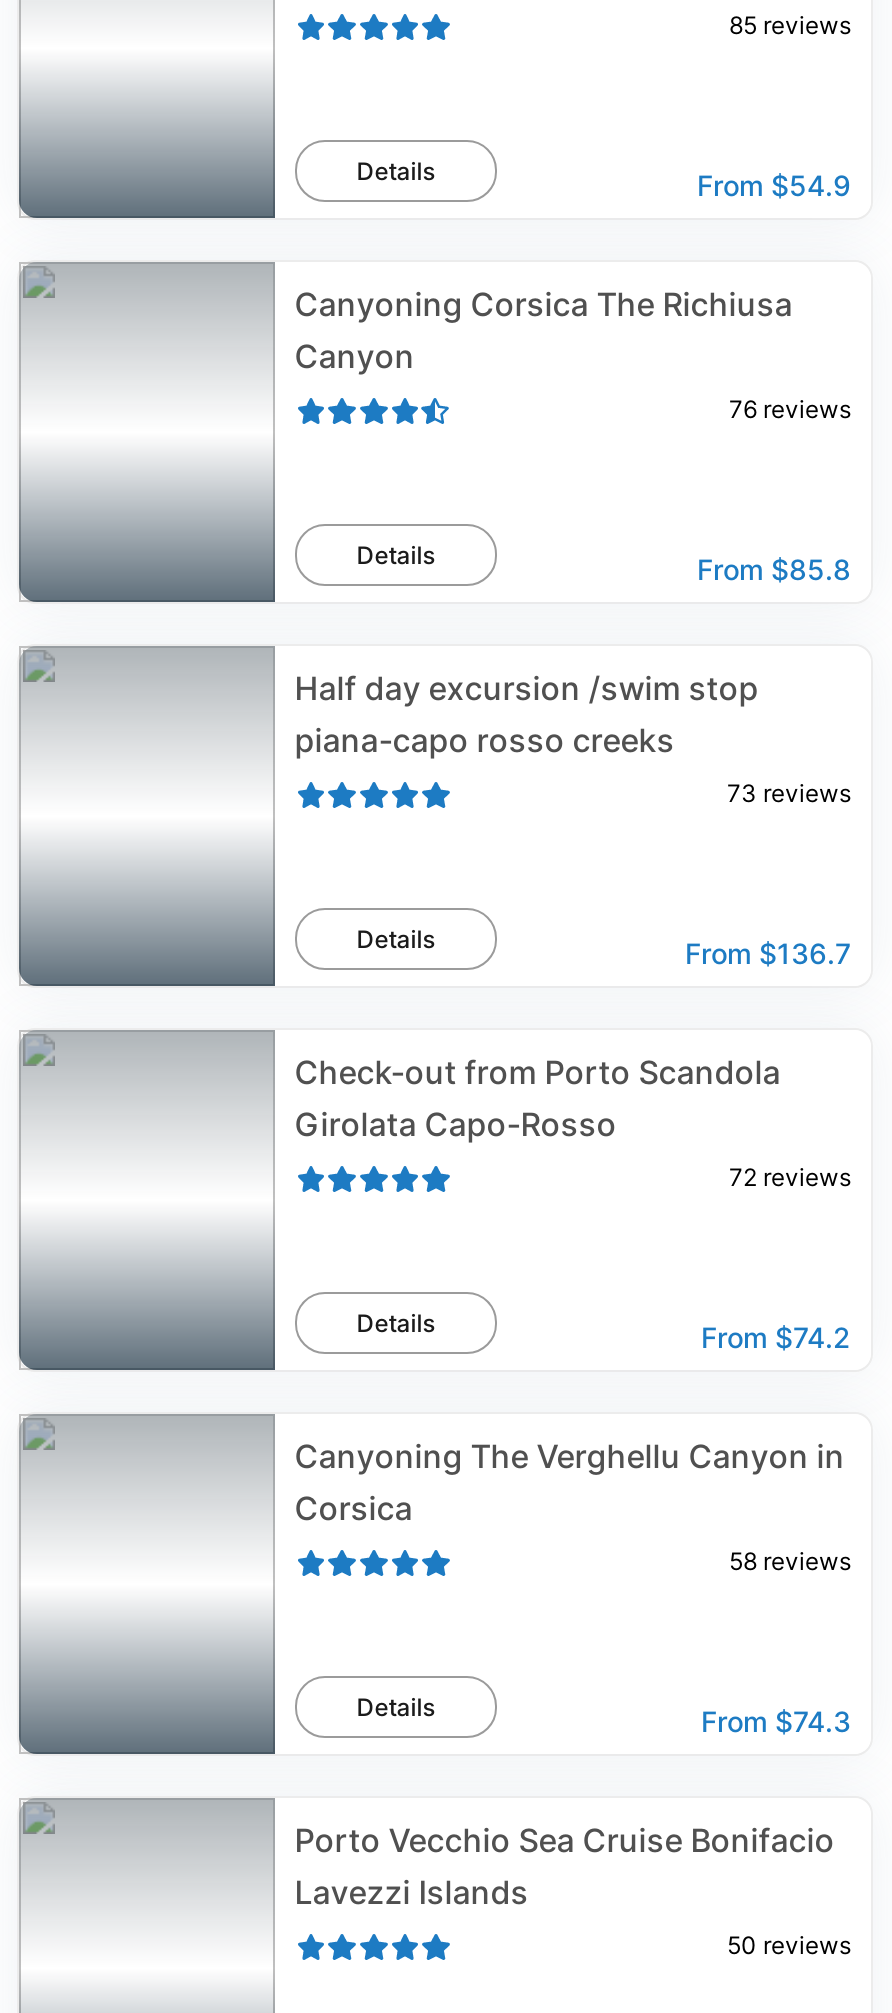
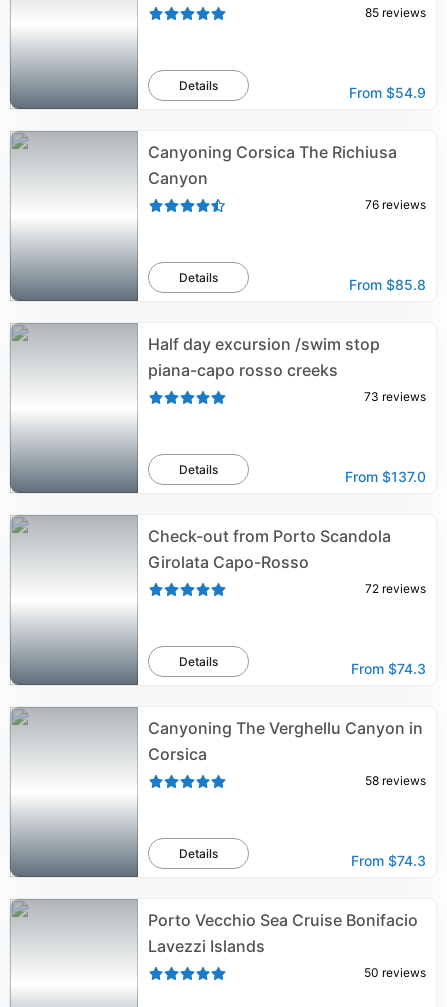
- From $136.7
+ From $137.0

- From $74.2
+ From $74.3
